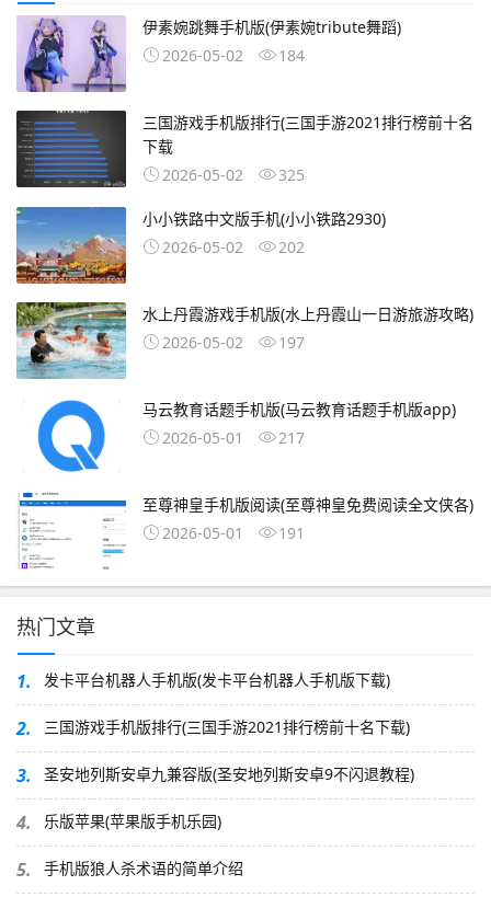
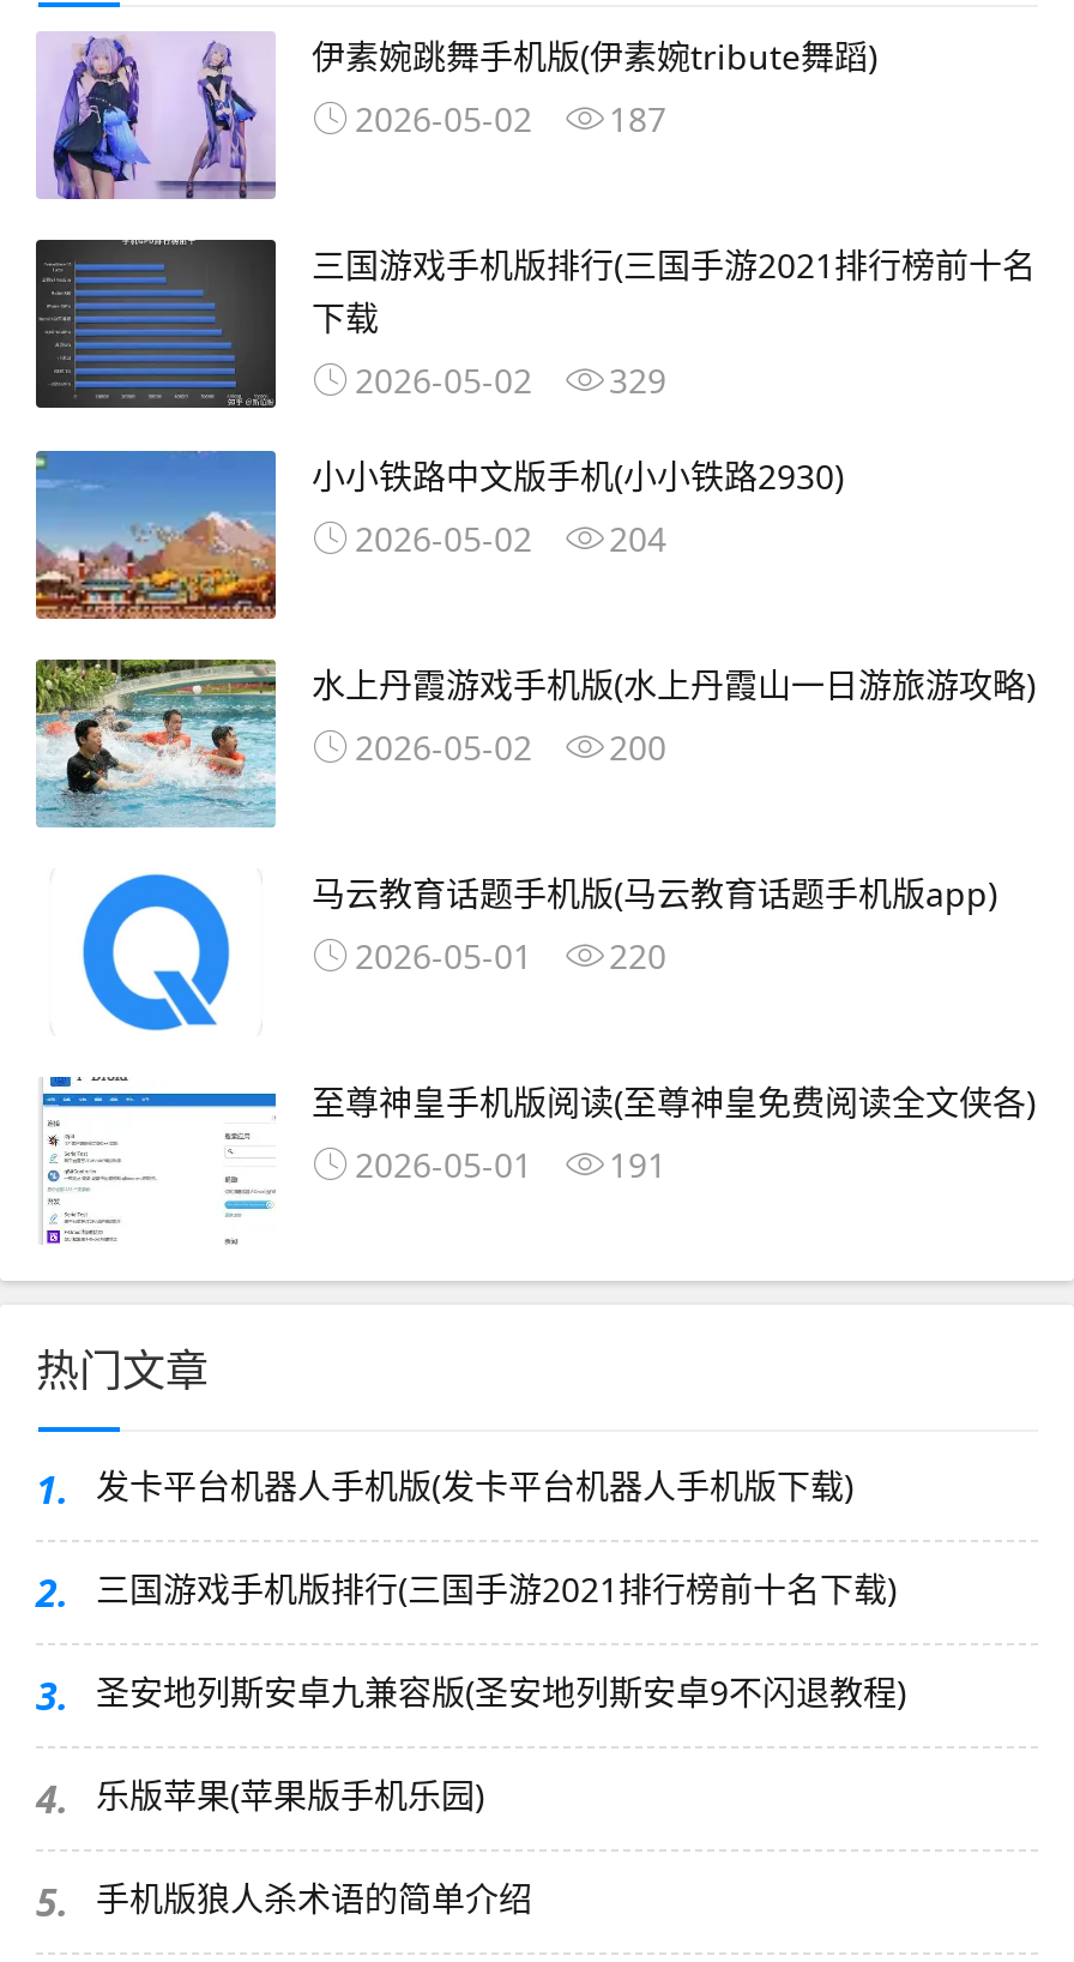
- 2026-05-02 184
+ 2026-05-02 187

- 2026-05-02 325
+ 2026-05-02 329

- 2026-05-02 202
+ 2026-05-02 204

- 2026-05-02 197
+ 2026-05-02 200

- 2026-05-01 217
+ 2026-05-01 220
